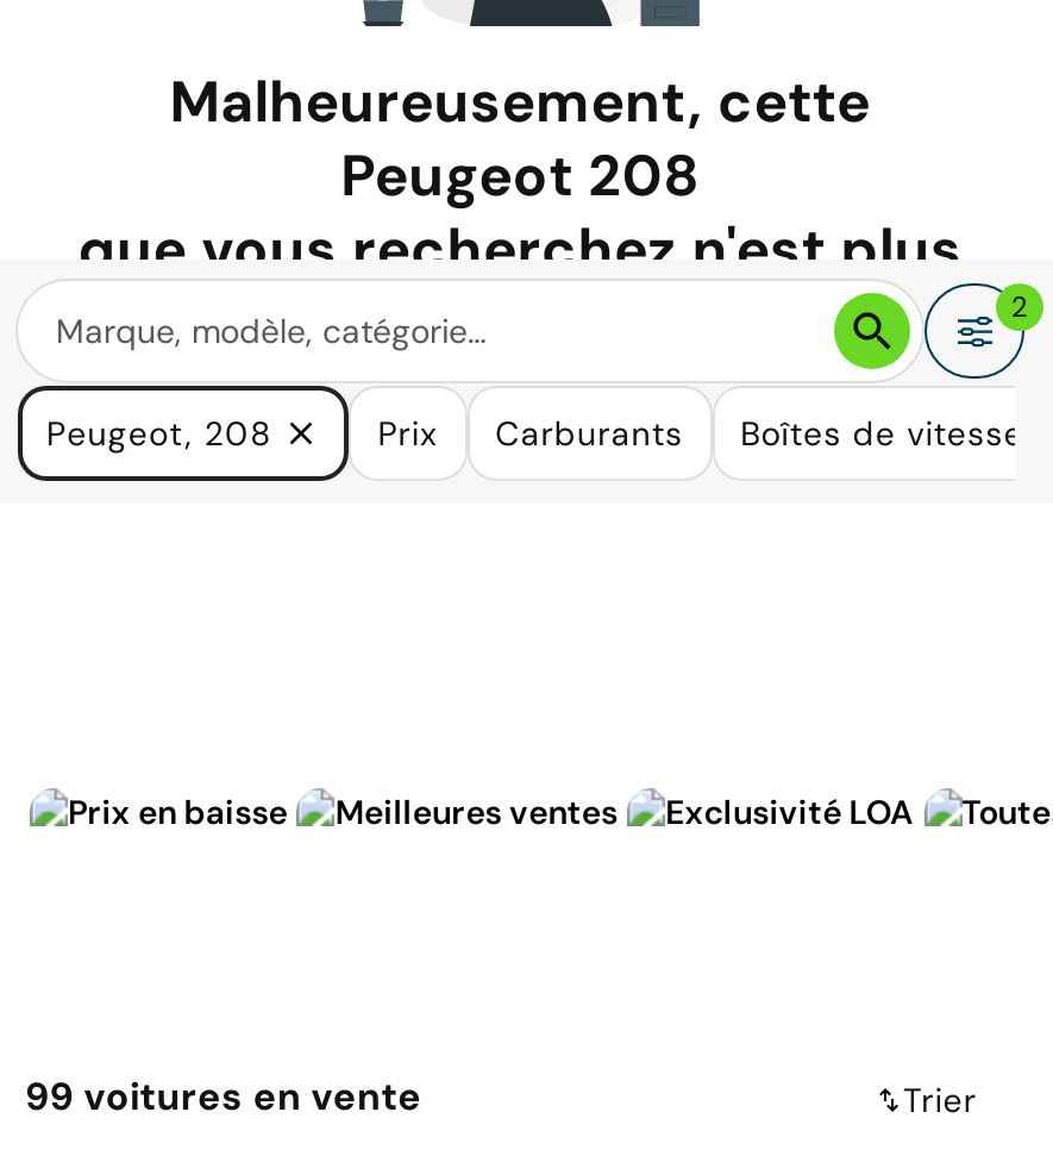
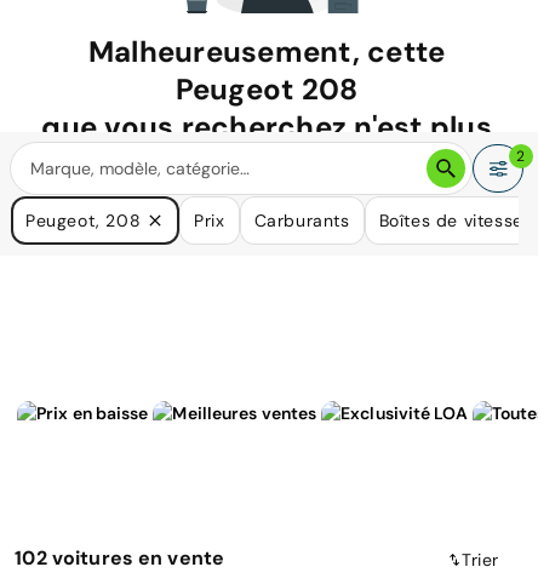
- 99 voitures en vente
+ 102 voitures en vente
